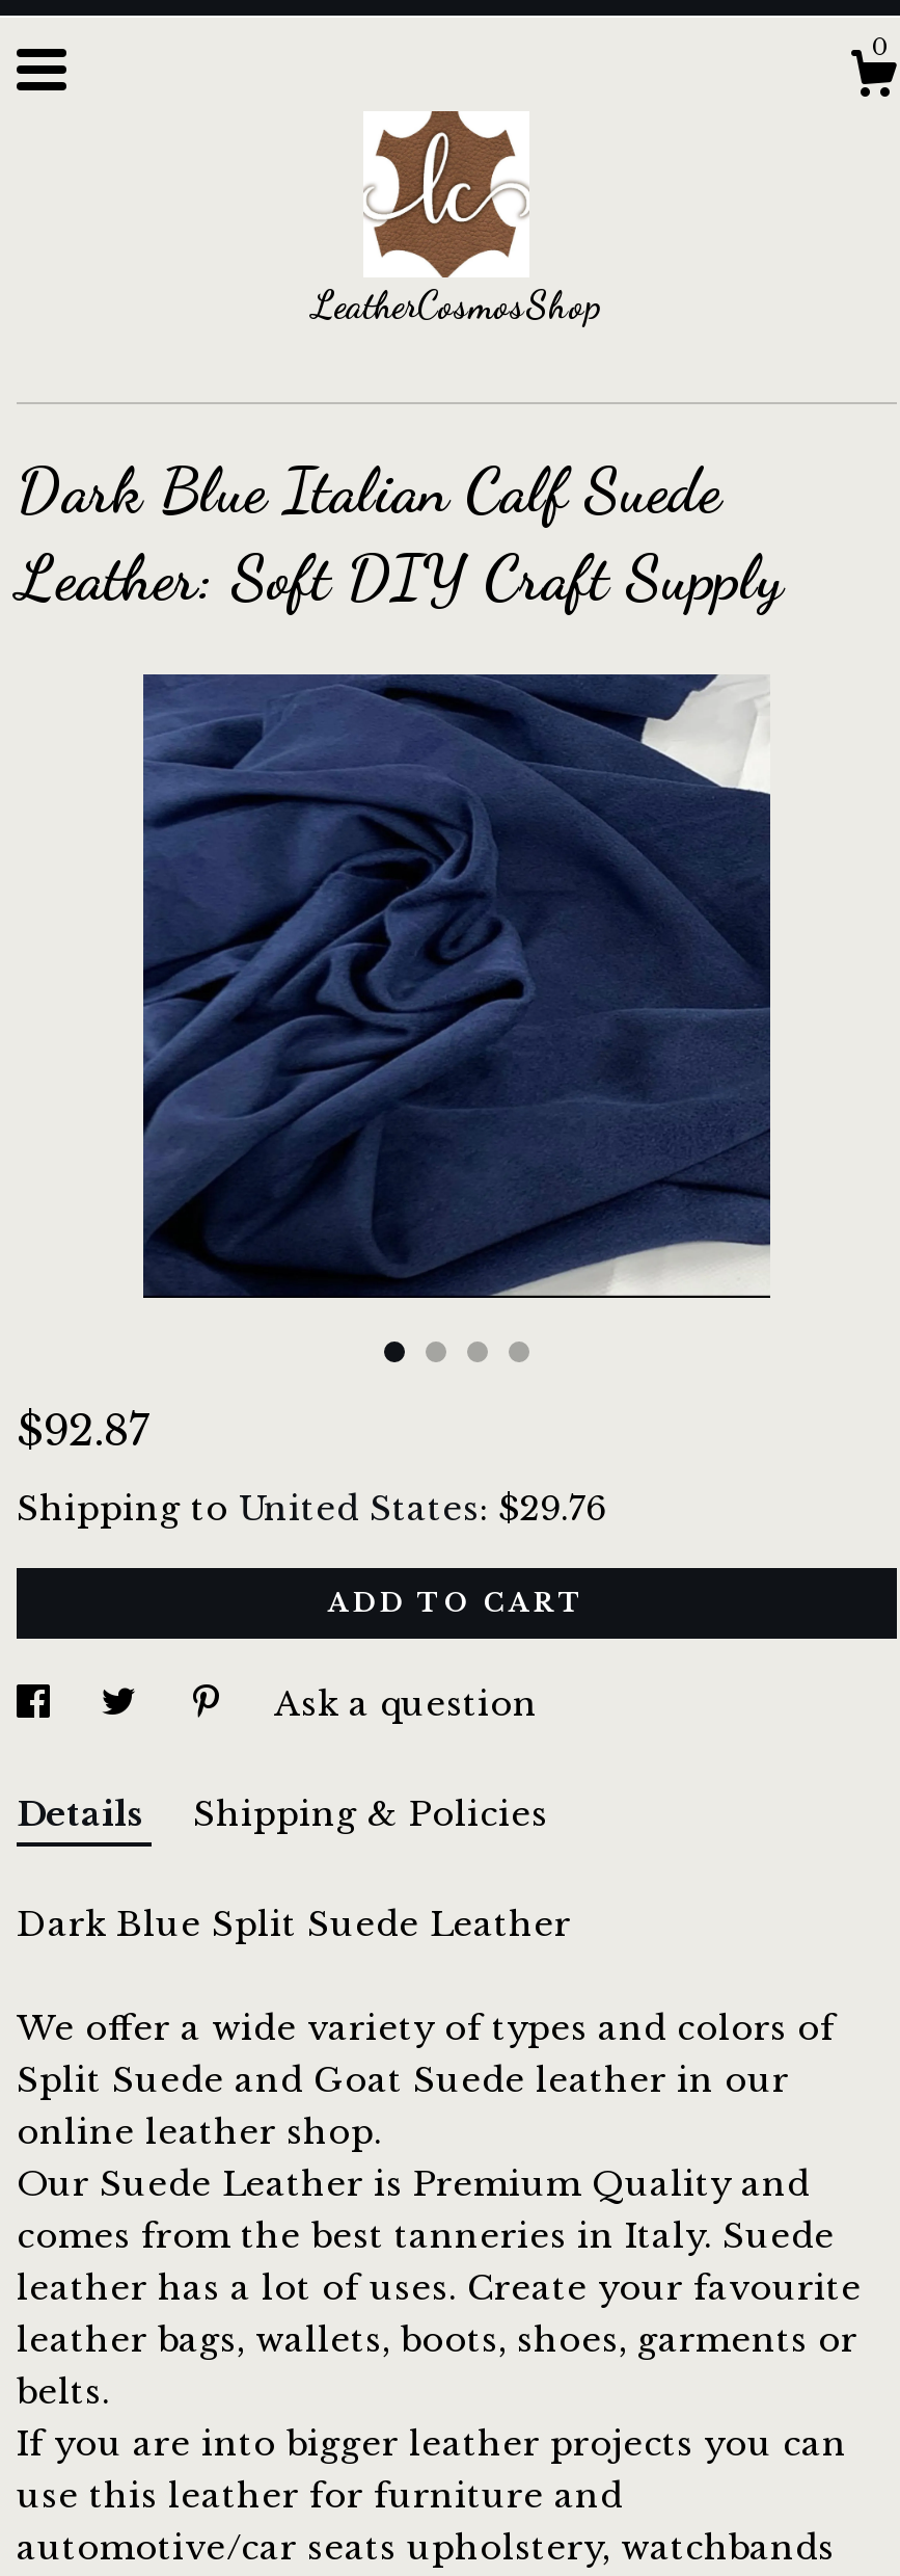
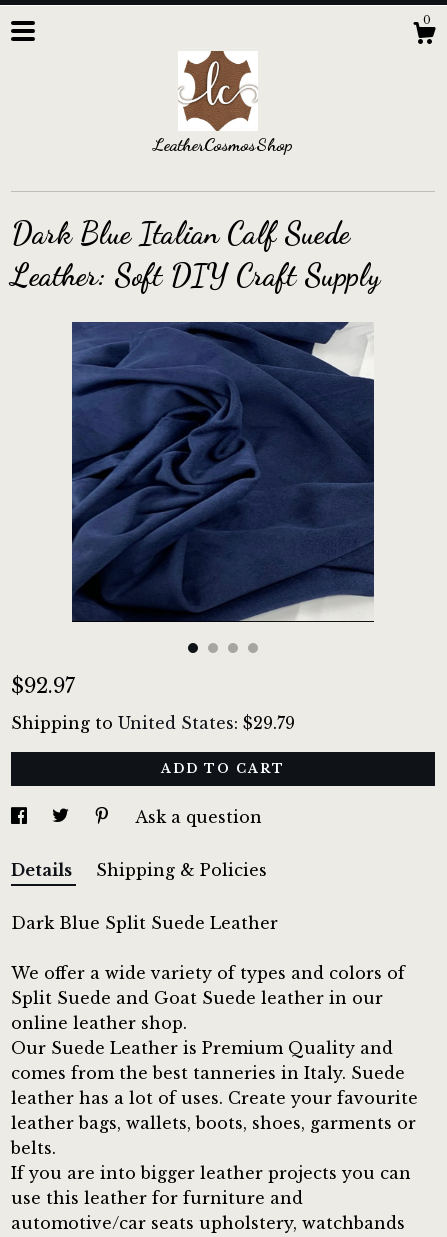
- $92.87
+ $92.97

- Shipping to United States: $29.76
+ Shipping to United States: $29.79
